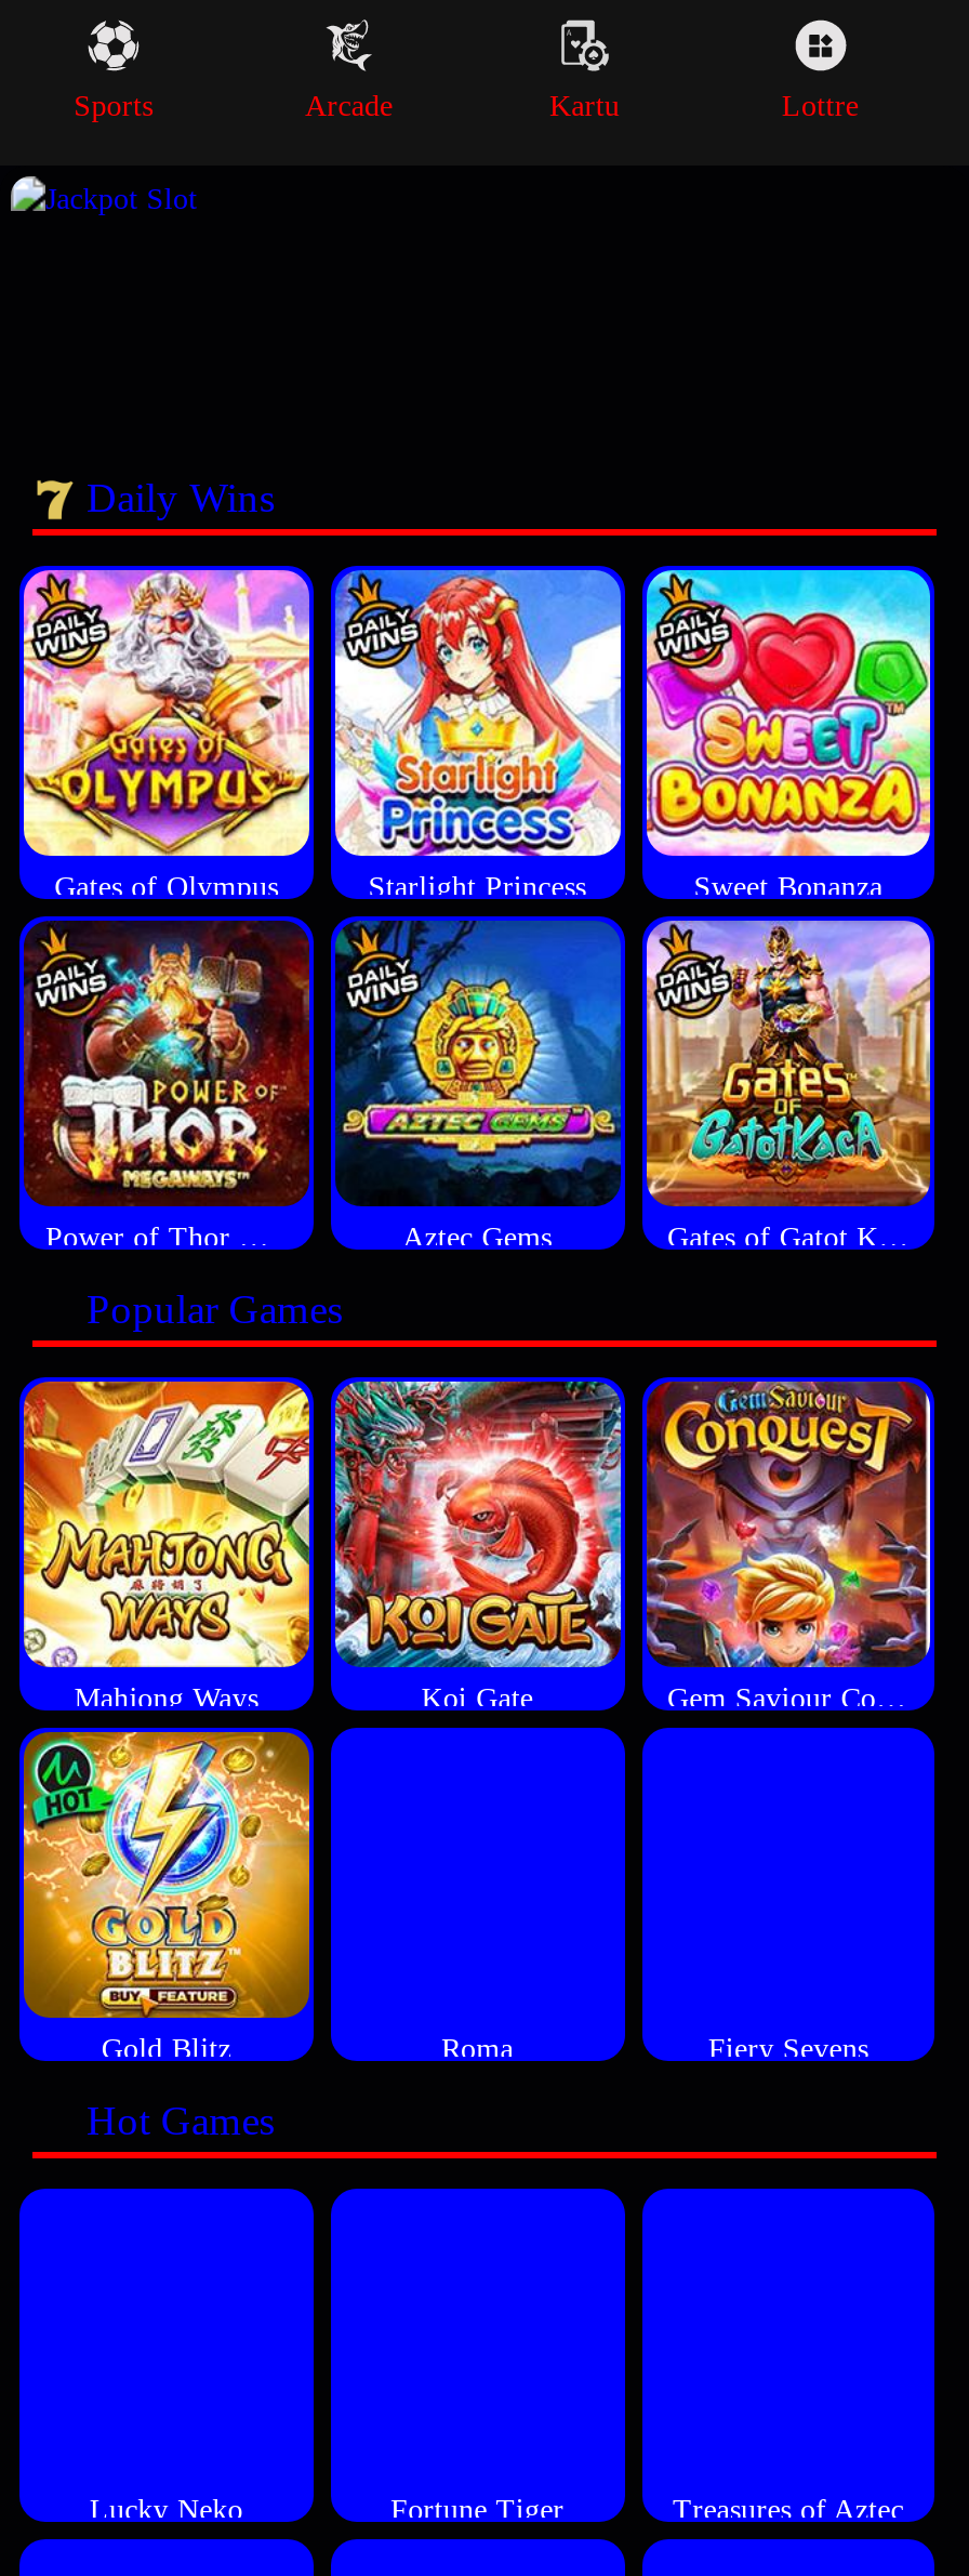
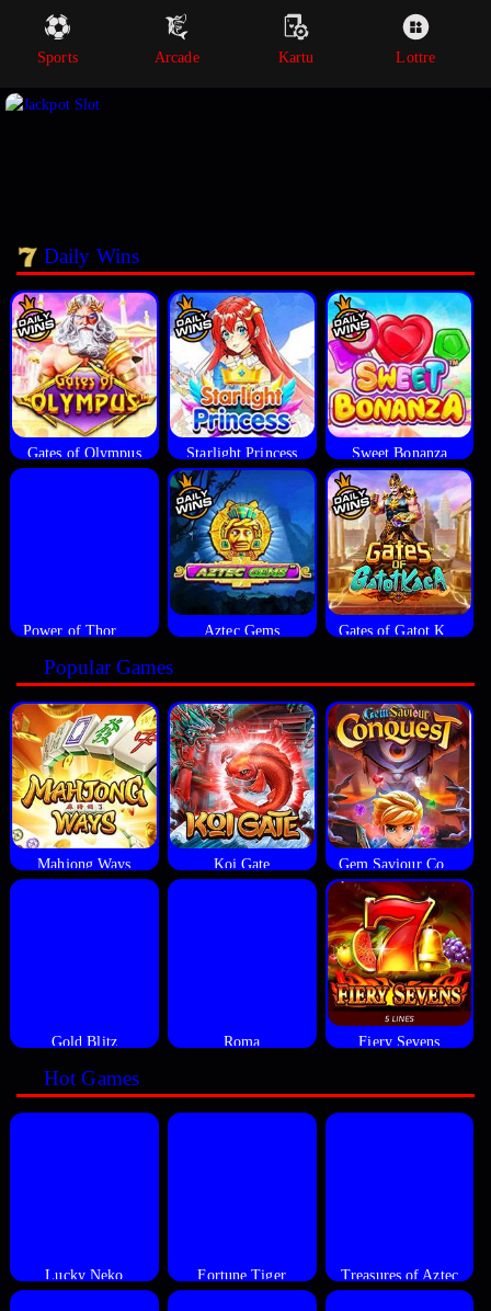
- [image]

+ [image]

- [image]
